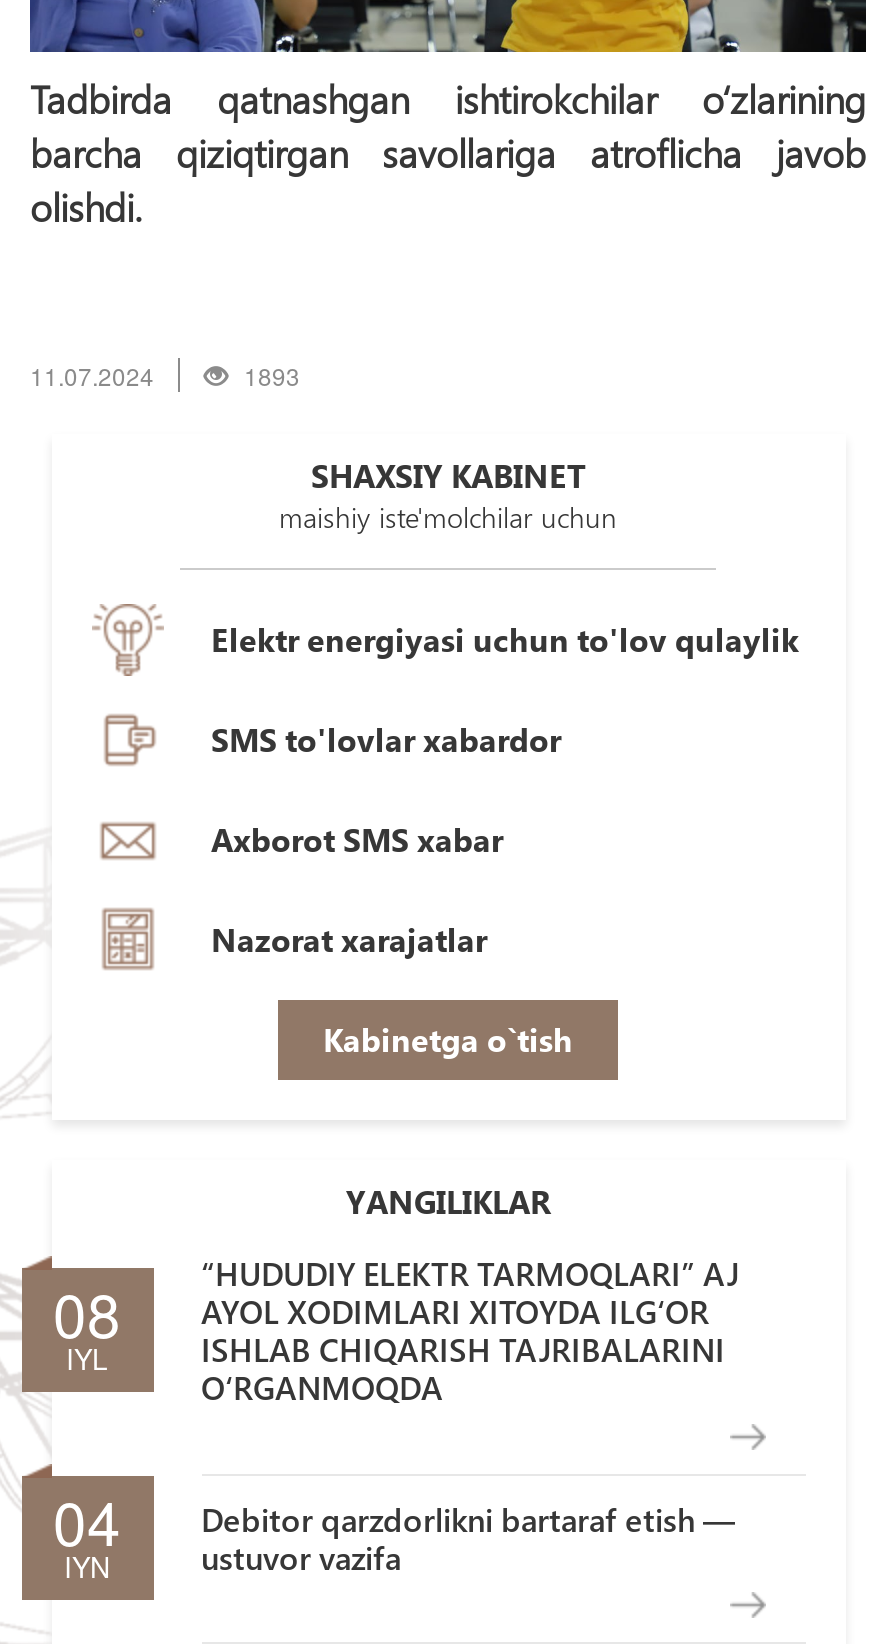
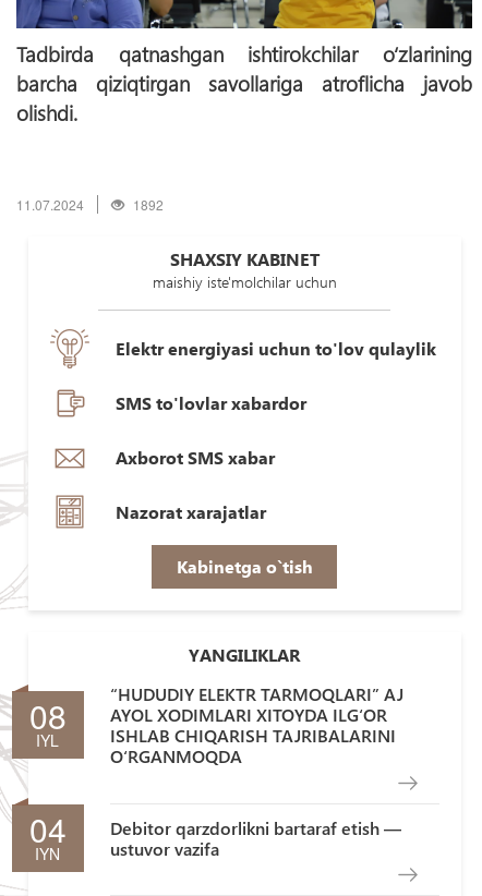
- 1893
+ 1892
